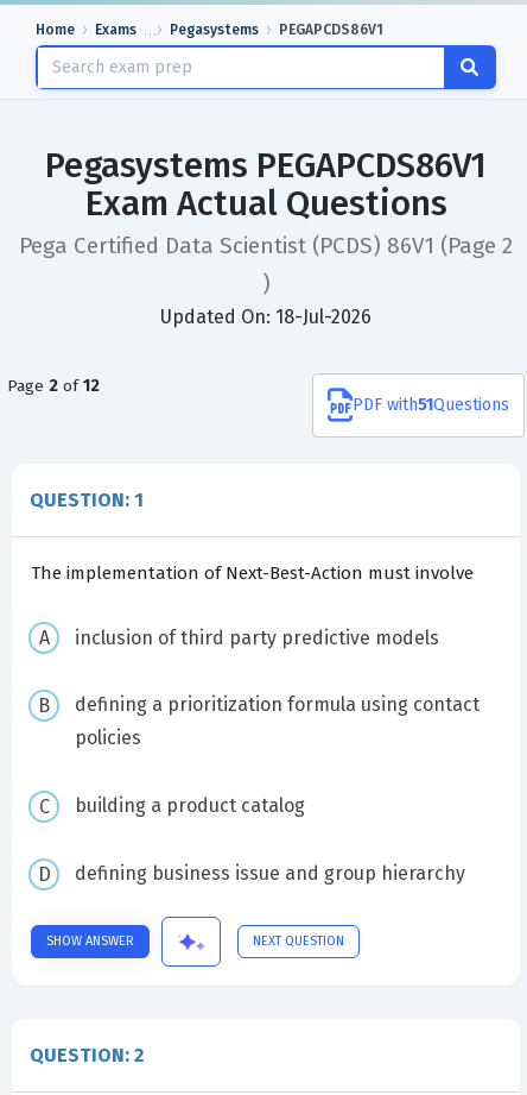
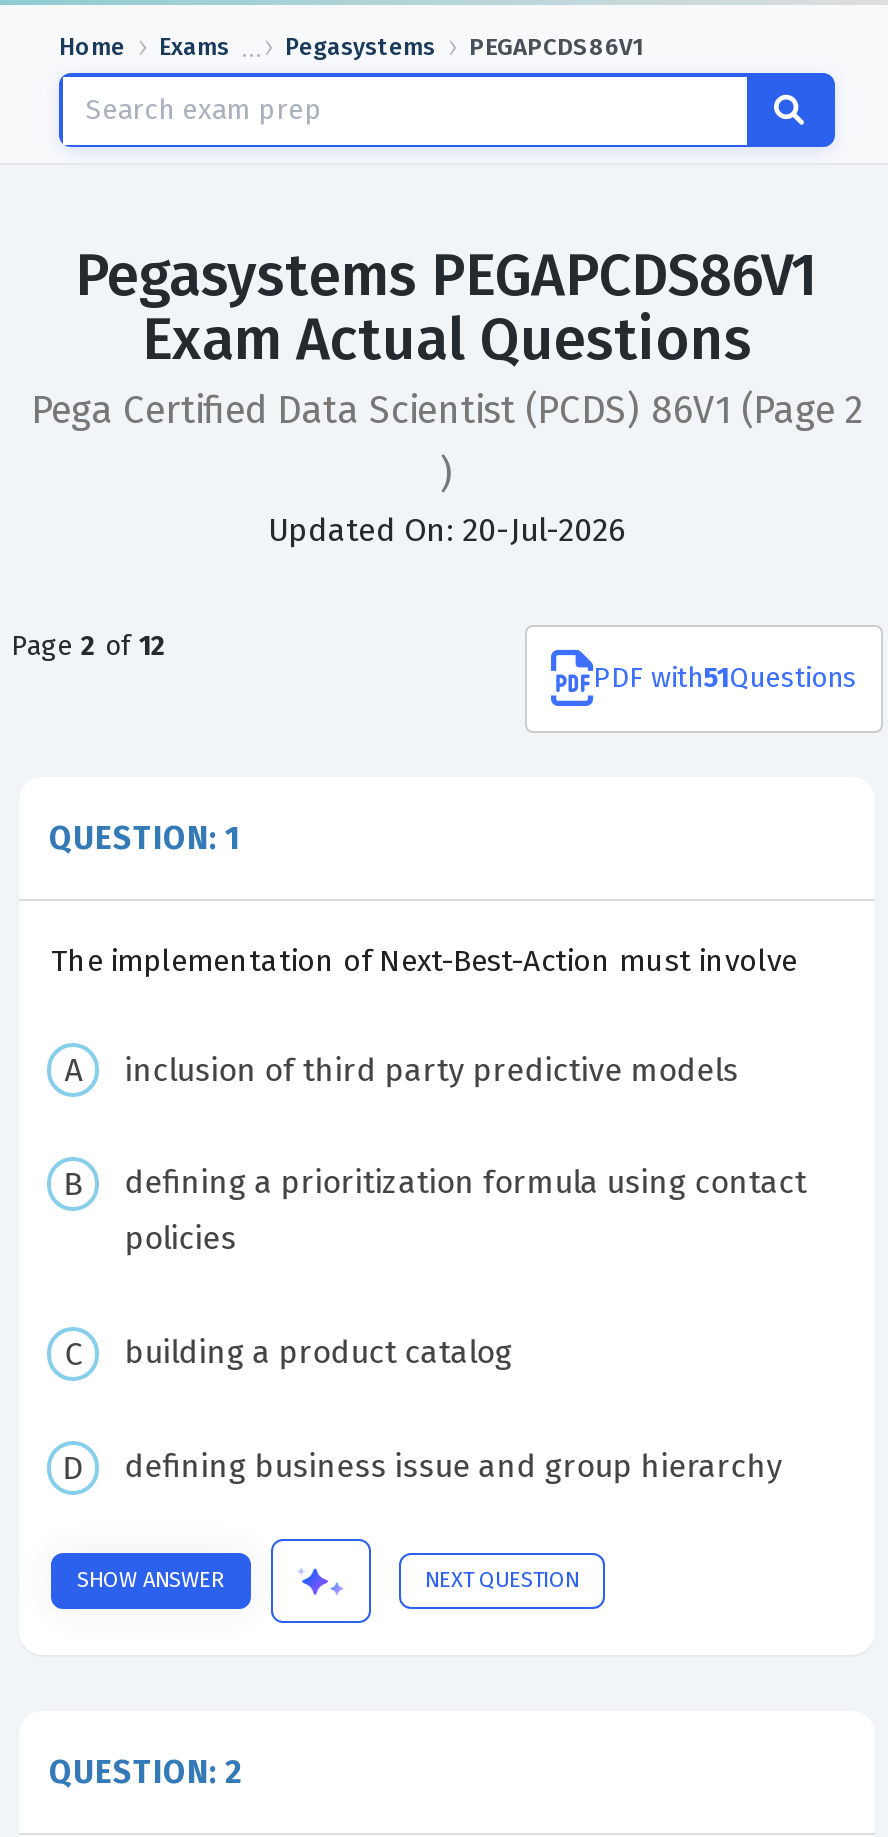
- Updated On: 18-Jul-2026
+ Updated On: 20-Jul-2026
